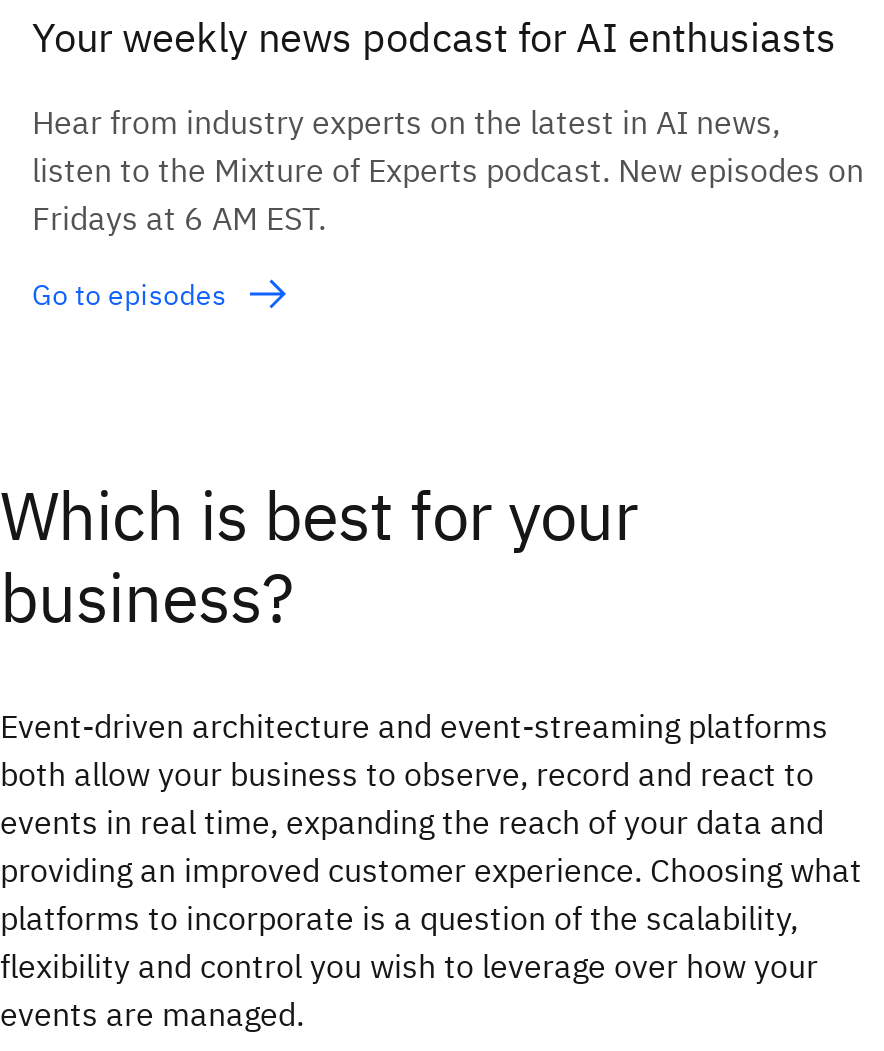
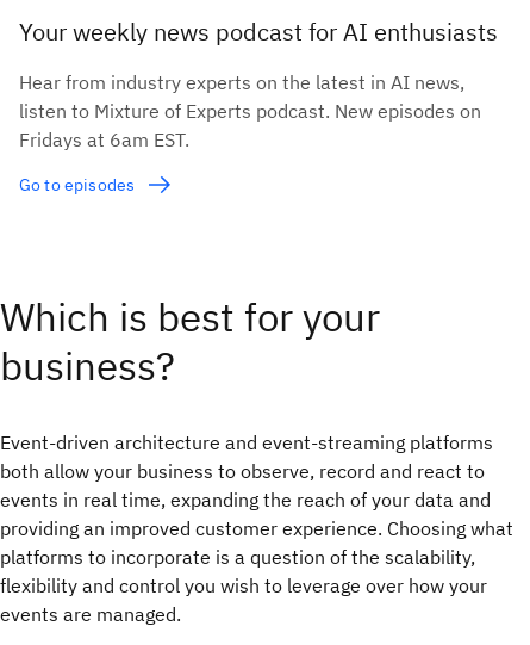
- listen to the Mixture of Experts podcast. New episodes on
- Fridays at 6 AM EST.
+ listen to Mixture of Experts podcast. New episodes on
+ Fridays at 6am EST.
